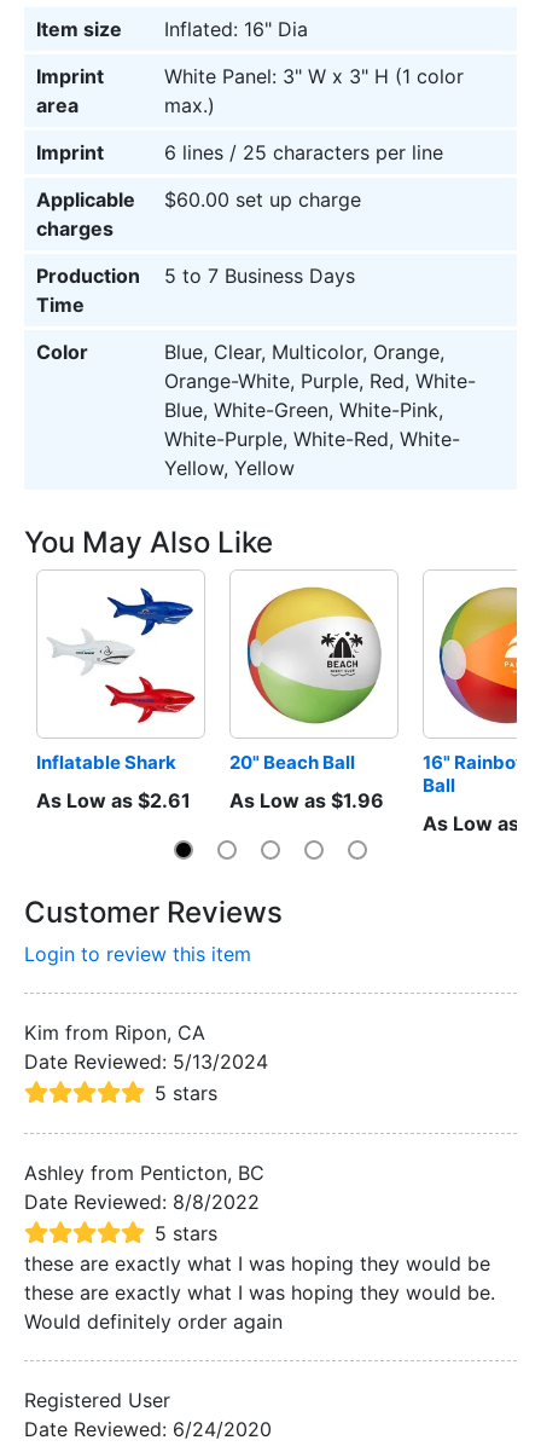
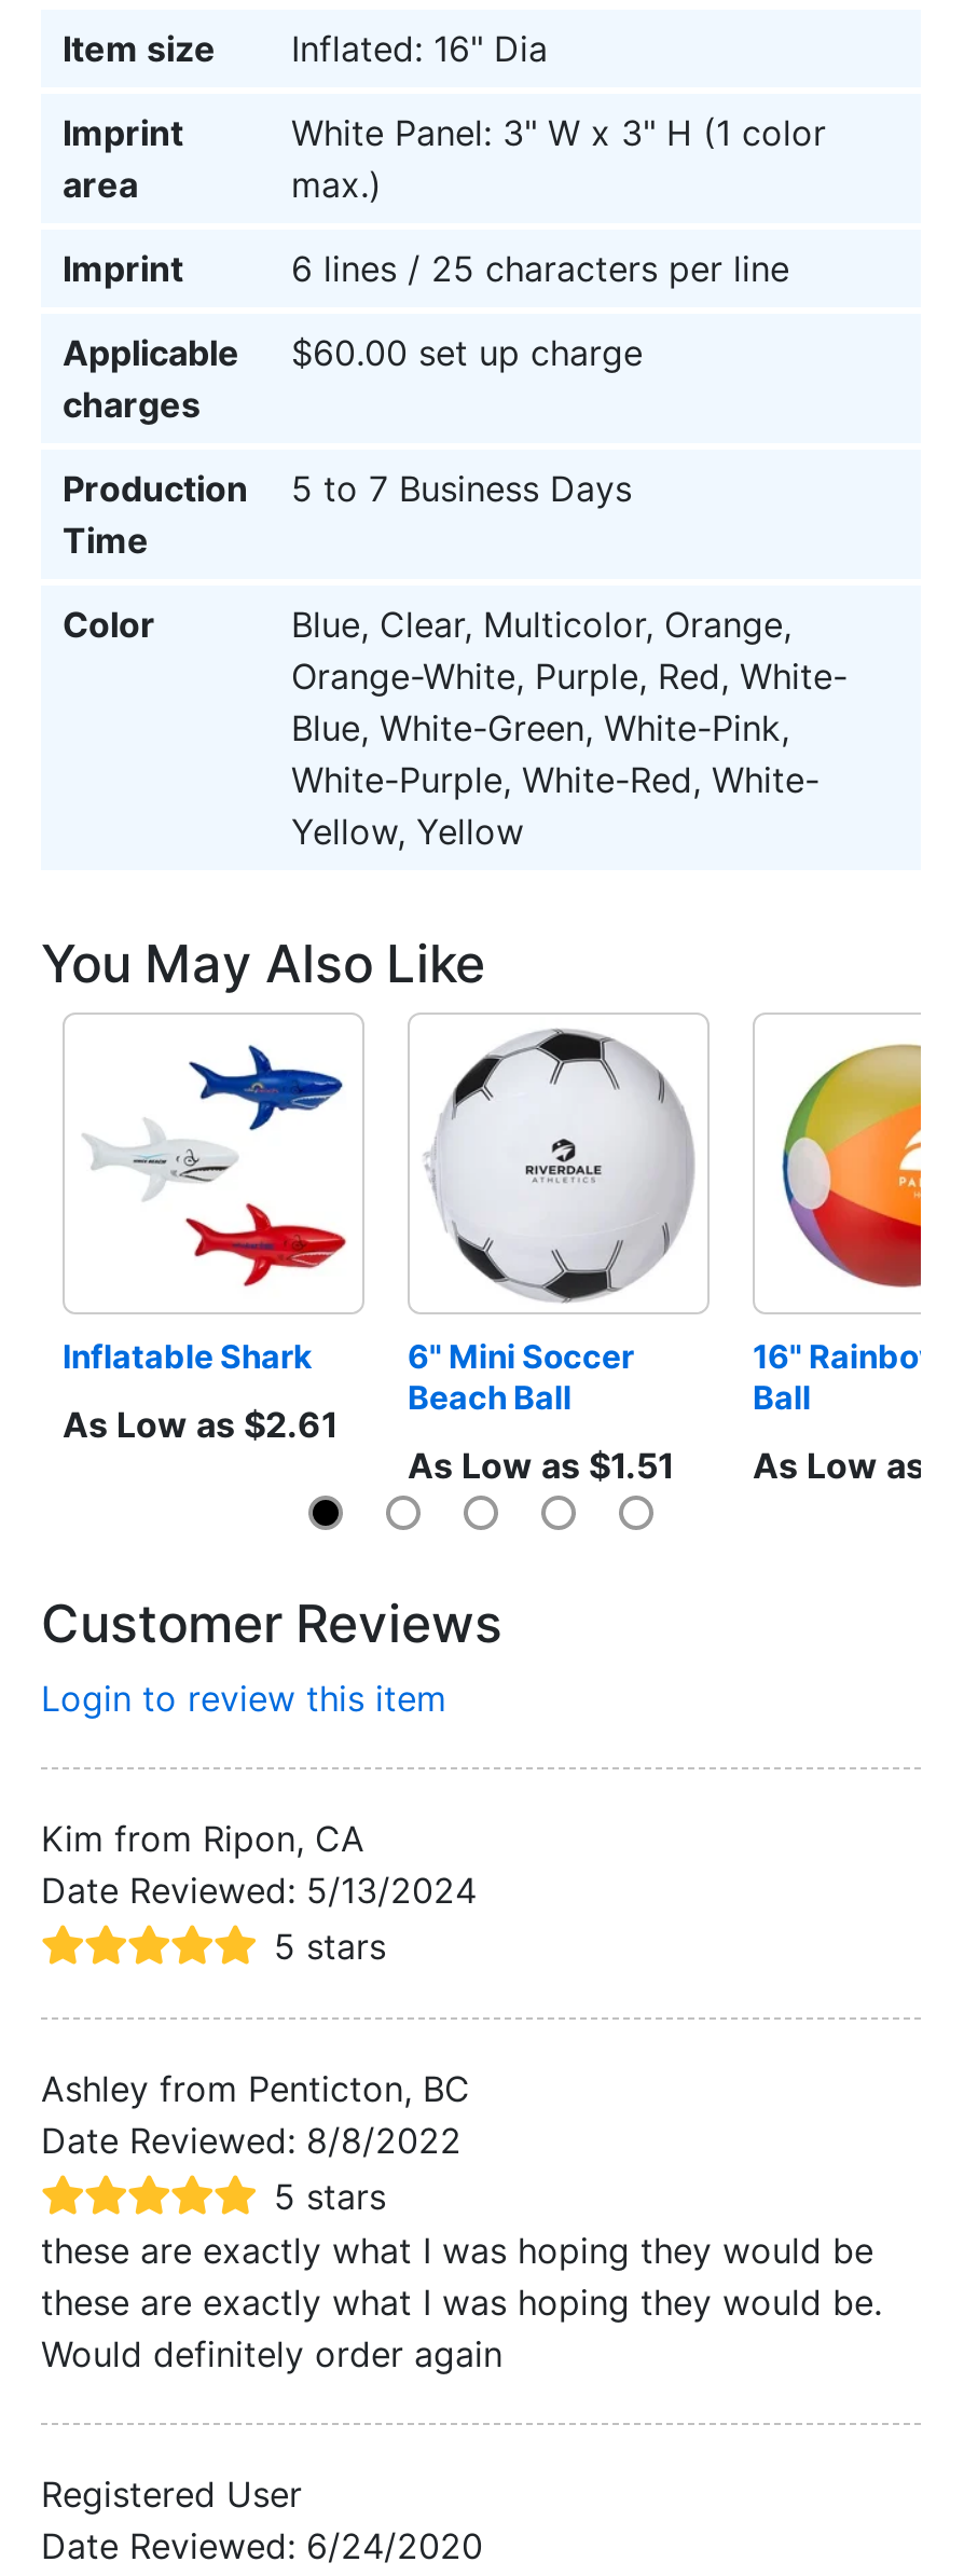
- [image]
- 20" Beach Ball
+ [image]
+ 6" Mini Soccer
+ Beach Ball

- As Low as $1.96
+ As Low as $1.51
